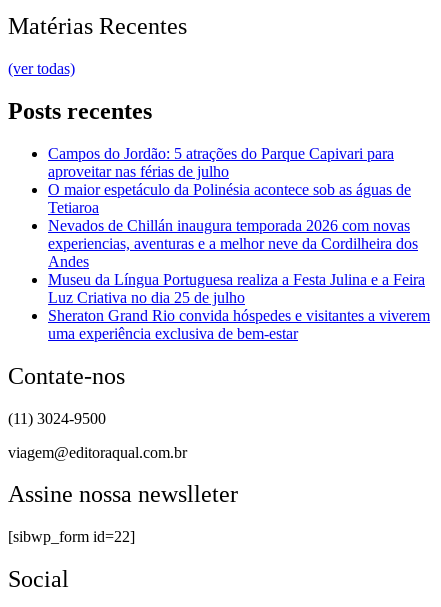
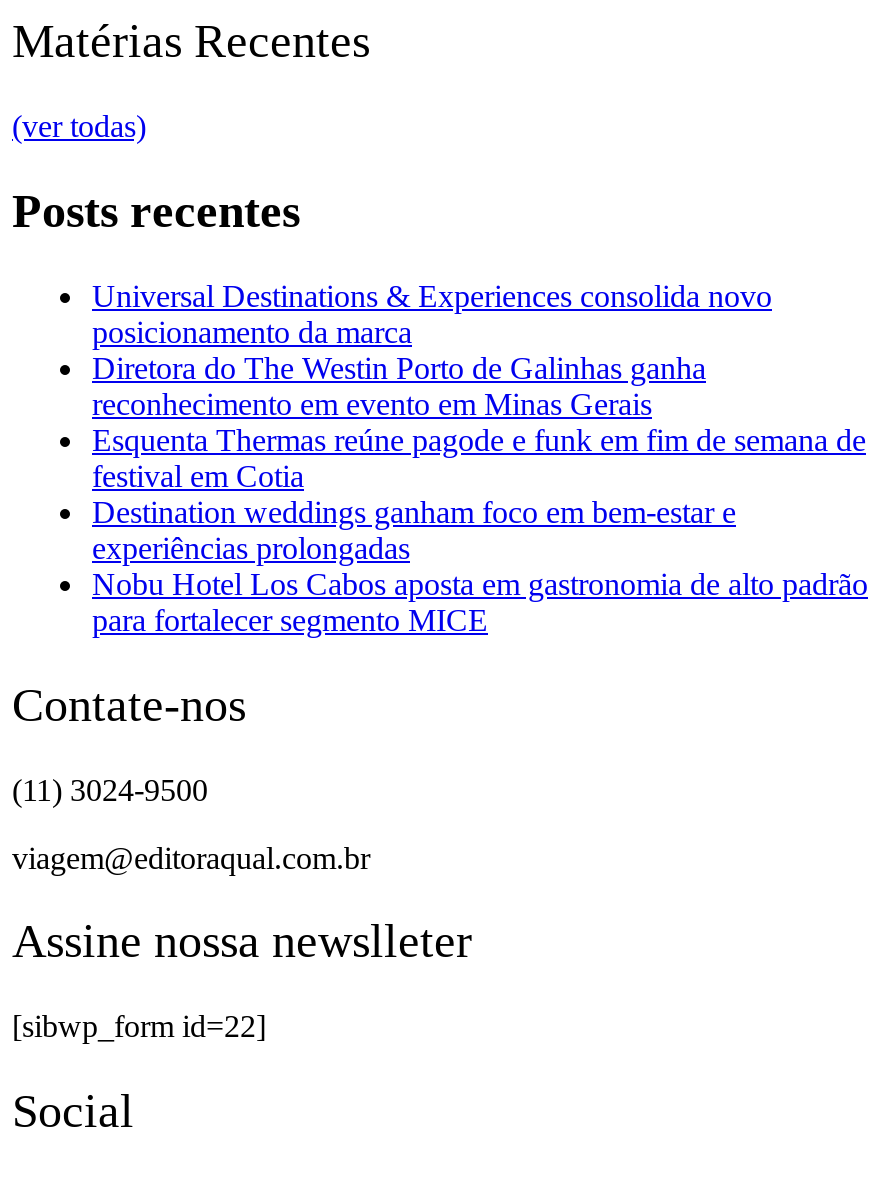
- Campos do Jordão: 5 atrações do Parque Capivari para
- aproveitar nas férias de julho
- O maior espetáculo da Polinésia acontece sob as águas de
- Tetiaroa
- Nevados de Chillán inaugura temporada 2026 com novas
- experiencias, aventuras e a melhor neve da Cordilheira dos
- Andes
- Museu da Língua Portuguesa realiza a Festa Julina e a Feira
- Luz Criativa no dia 25 de julho
- Sheraton Grand Rio convida hóspedes e visitantes a viverem
- uma experiência exclusiva de bem-estar
+ Universal Destinations & Experiences consolida novo
+ posicionamento da marca
+ Diretora do The Westin Porto de Galinhas ganha
+ reconhecimento em evento em Minas Gerais
+ Esquenta Thermas reúne pagode e funk em fim de semana de
+ festival em Cotia
+ Destination weddings ganham foco em bem-estar e
+ experiências prolongadas
+ Nobu Hotel Los Cabos aposta em gastronomia de alto padrão
+ para fortalecer segmento MICE
